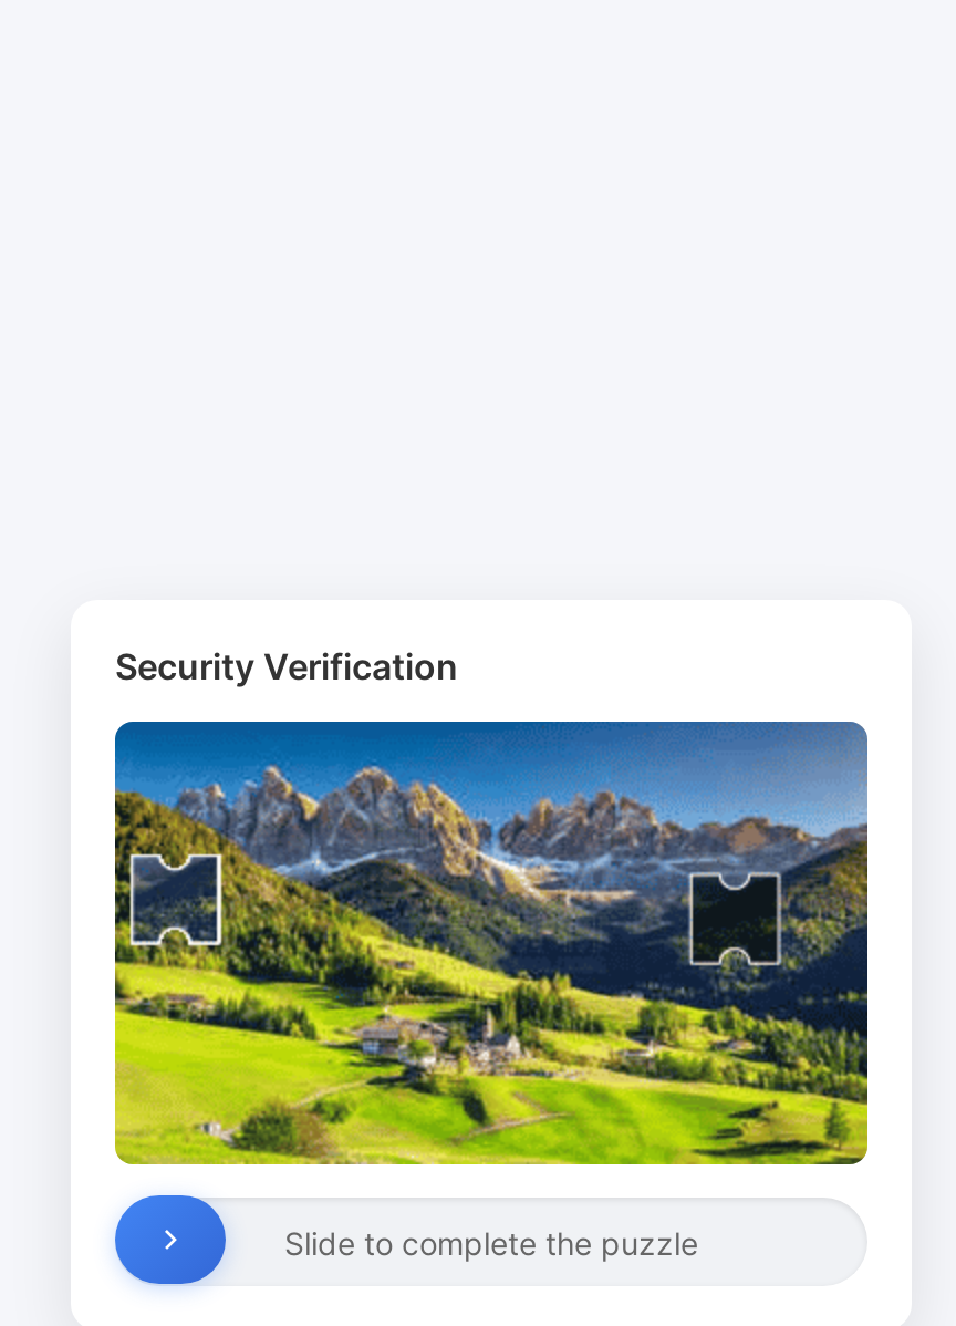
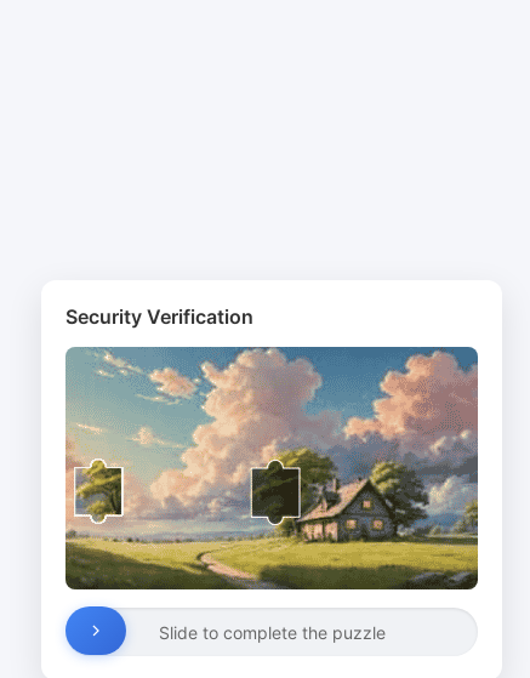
- [image]
+ [image]
